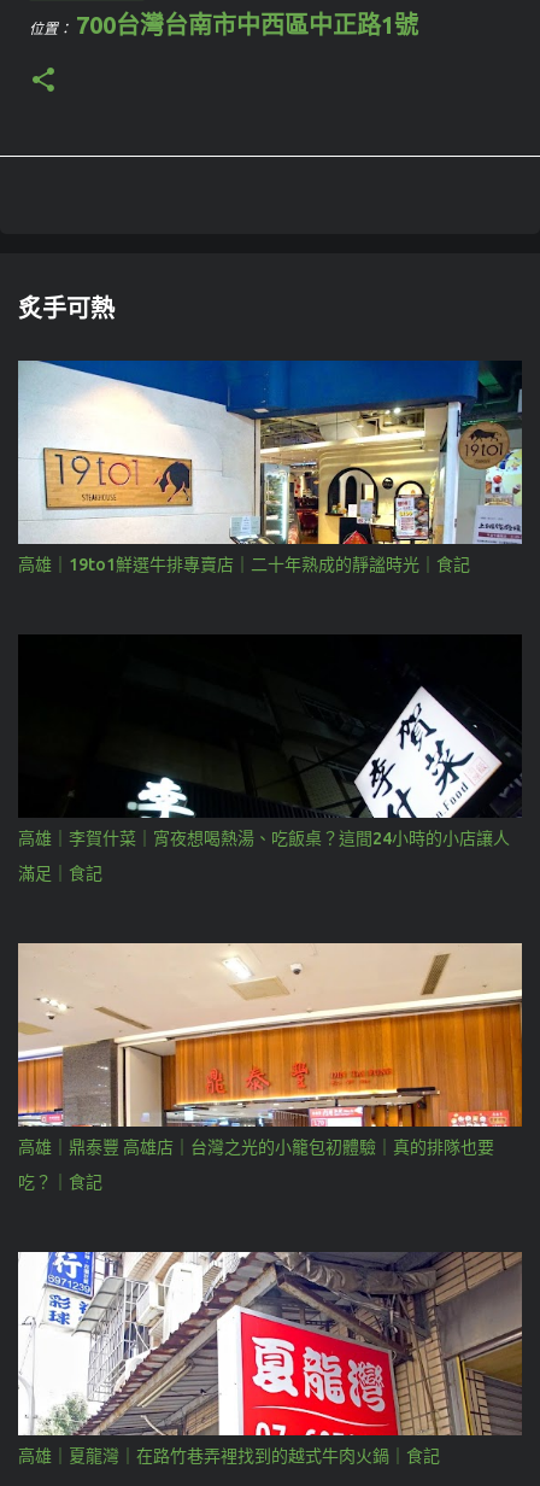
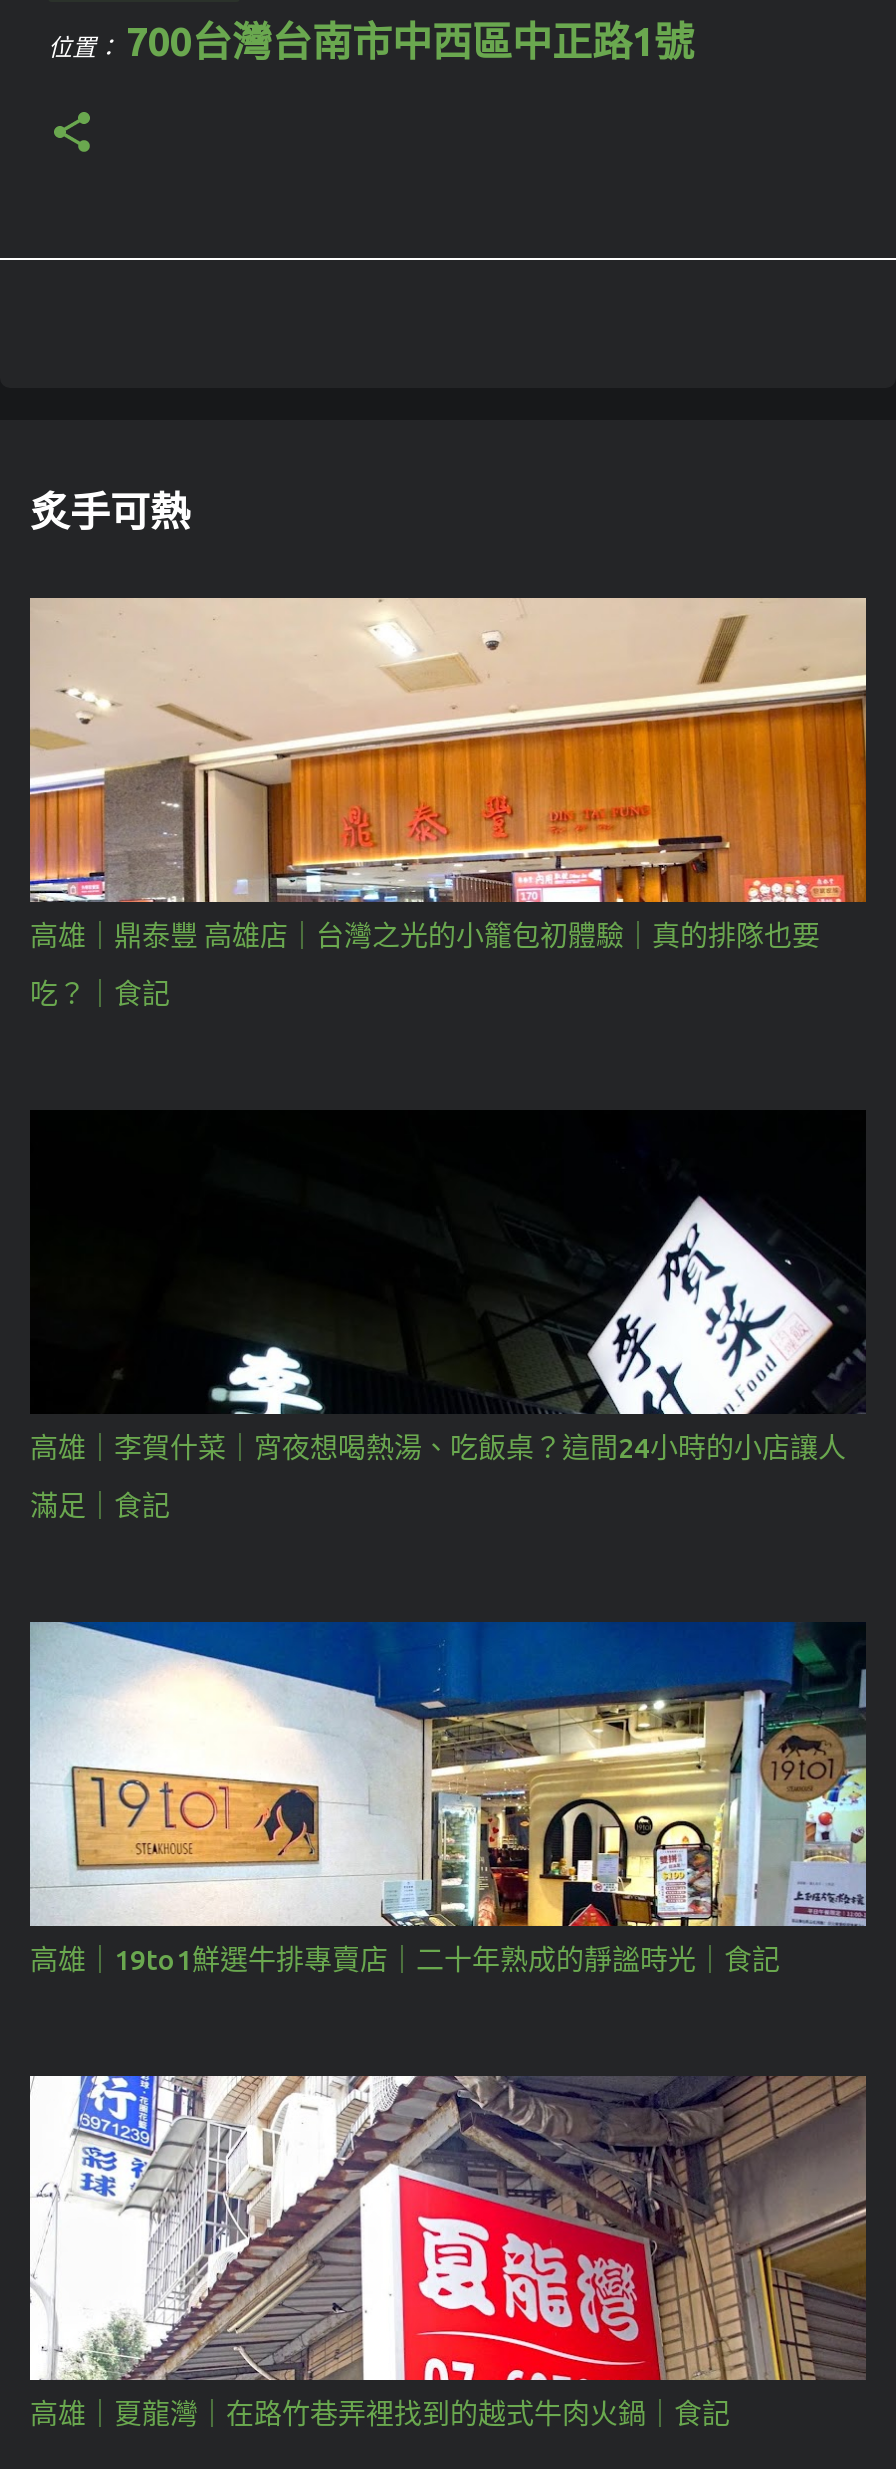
moved down: [image] | 高雄｜19to1鮮選牛排專賣店｜二十年熟成的靜謐時光｜食記

moved down: [image] | 高雄｜李賀什菜｜宵夜想喝熱湯、吃飯桌？這間24小時的小店讓人 | 滿足｜食記

moved up: [image] | 高雄｜鼎泰豐 高雄店｜台灣之光的小籠包初體驗｜真的排隊也要 | 吃？｜食記
